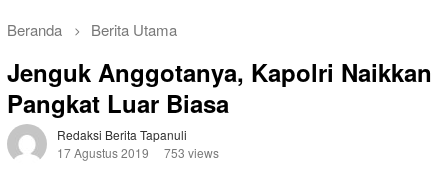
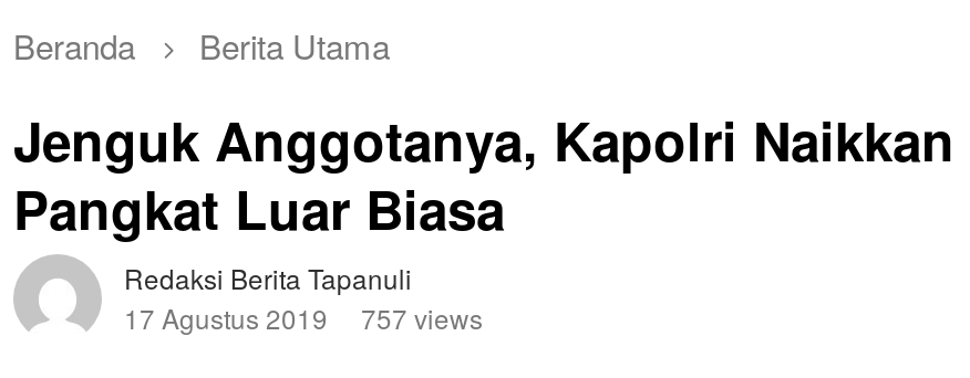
- 17 Agustus 2019 753 views
+ 17 Agustus 2019 757 views
